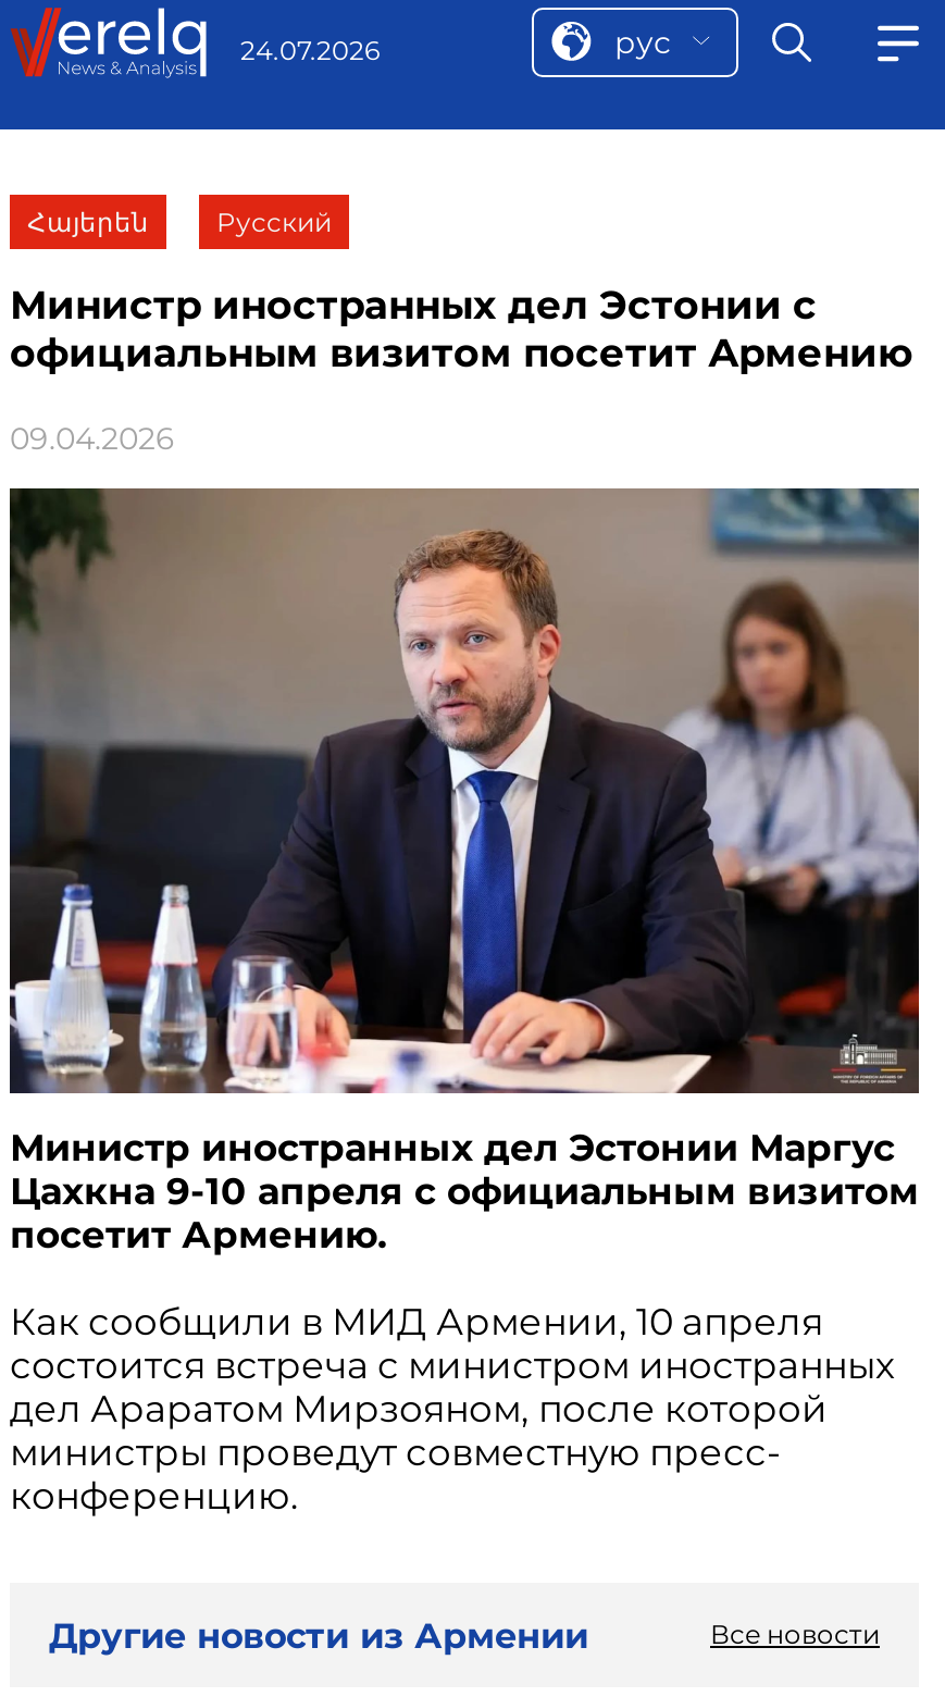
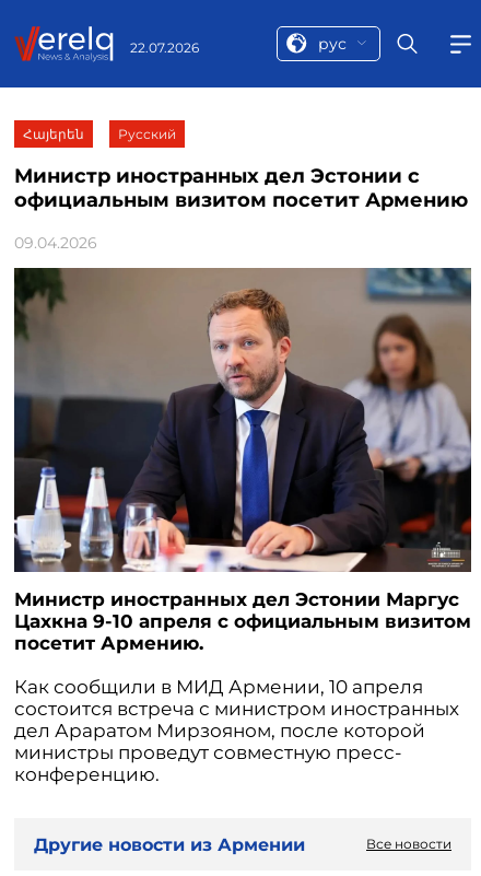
- 24.07.2026
+ 22.07.2026
